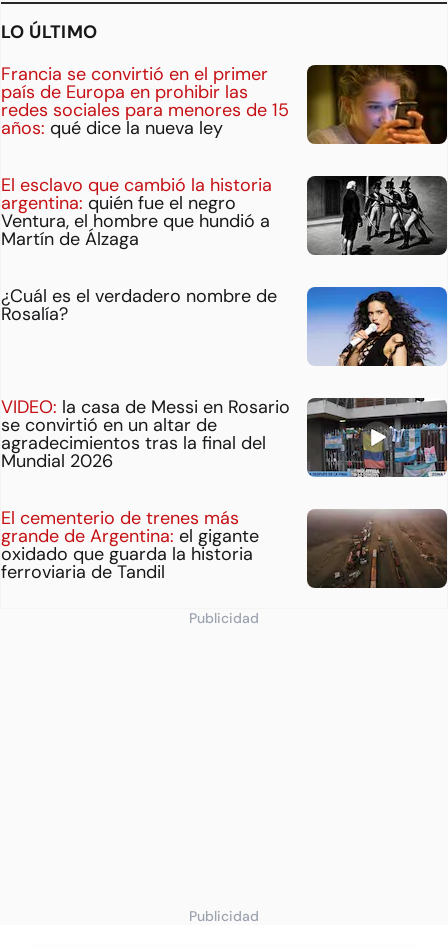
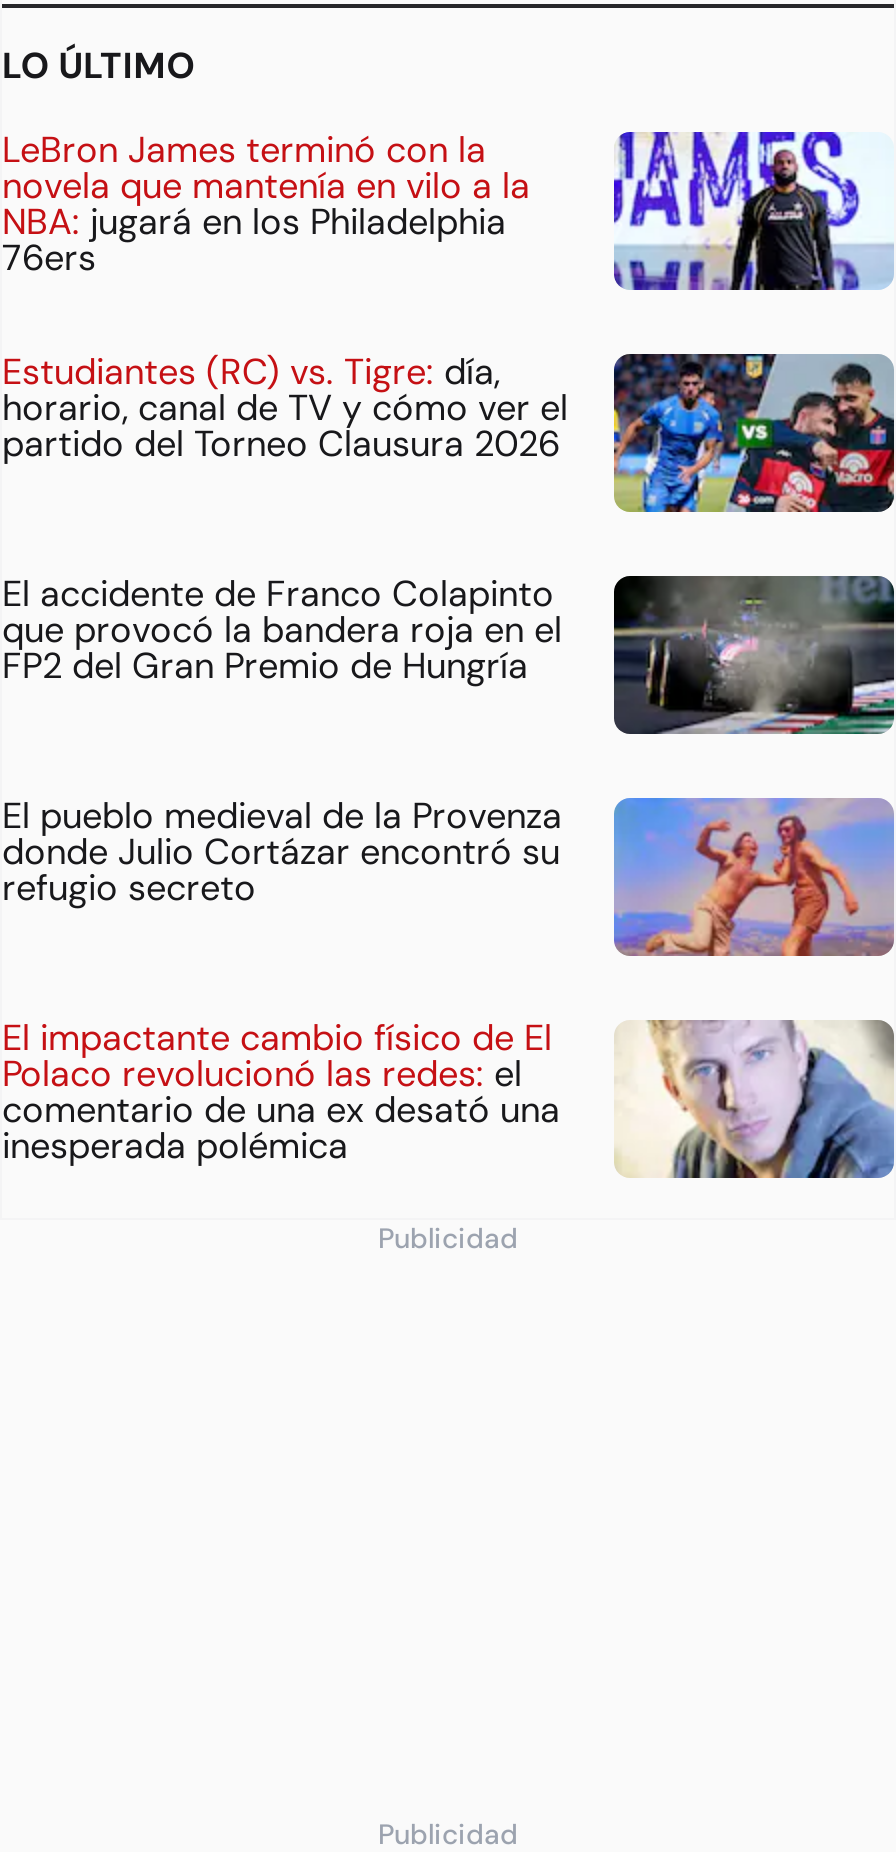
- Francia se convirtió en el primer
- país de Europa en prohibir las
- redes sociales para menores de 15
- años: qué dice la nueva ley
+ LeBron James terminó con la
+ novela que mantenía en vilo a la
+ NBA: jugará en los Philadelphia
+ 76ers

- [image]
+ [image]

- [image]
- El esclavo que cambió la historia
- argentina: quién fue el negro
- Ventura, el hombre que hundió a
- Martín de Álzaga
+ [image]
+ Estudiantes (RC) vs. Tigre: día,
+ horario, canal de TV y cómo ver el
+ partido del Torneo Clausura 2026

- [image]
- ¿Cuál es el verdadero nombre de
- Rosalía?
+ [image]
+ El accidente de Franco Colapinto
+ que provocó la bandera roja en el
+ FP2 del Gran Premio de Hungría

- [image]
- VIDEO: la casa de Messi en Rosario
- se convirtió en un altar de
- agradecimientos tras la final del
- Mundial 2026
+ [image]
+ El pueblo medieval de la Provenza
+ donde Julio Cortázar encontró su
+ refugio secreto

- El cementerio de trenes más
- grande de Argentina: el gigante
- oxidado que guarda la historia
- ferroviaria de Tandil
+ El impactante cambio físico de El
+ Polaco revolucionó las redes: el
+ comentario de una ex desató una
+ inesperada polémica

- [image]
+ [image]
